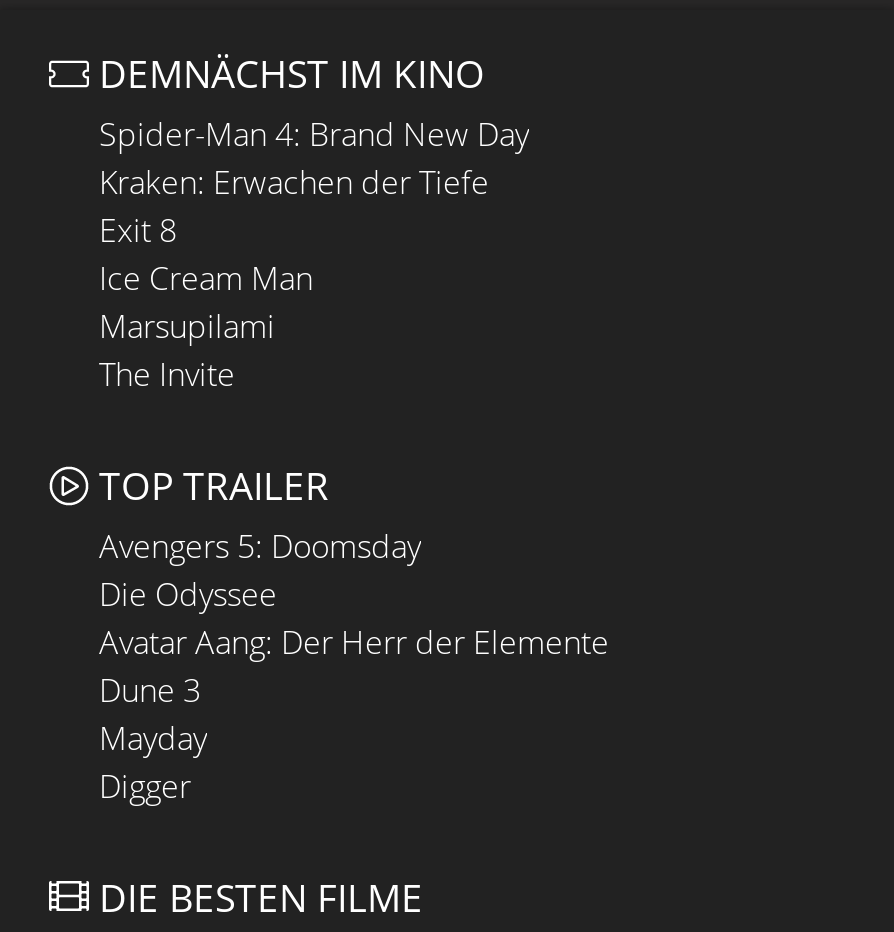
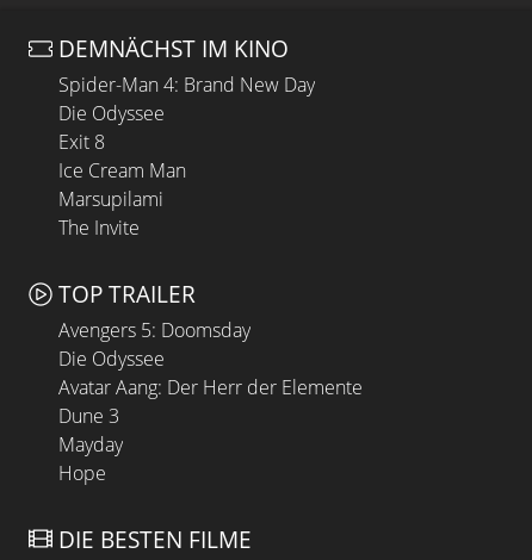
- Kraken: Erwachen der Tiefe
+ Die Odyssee

- Digger
+ Hope
